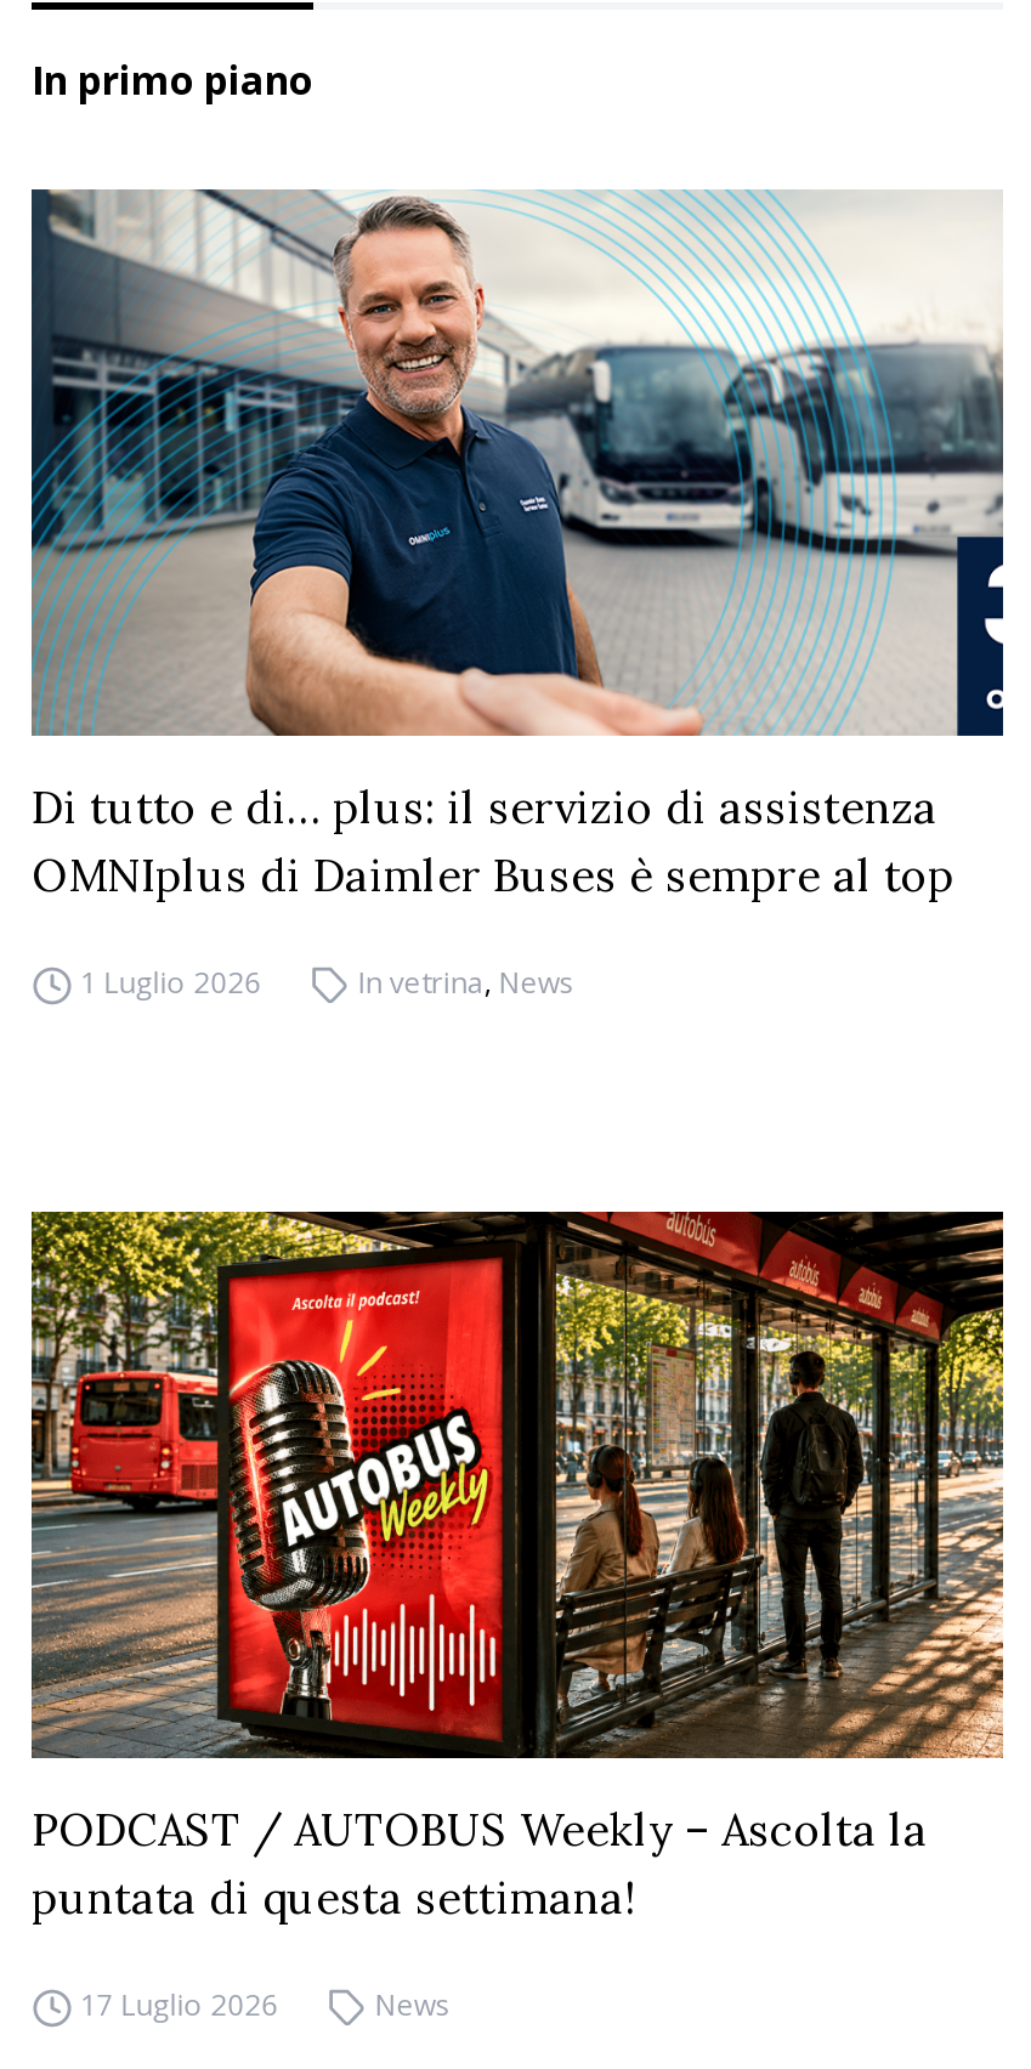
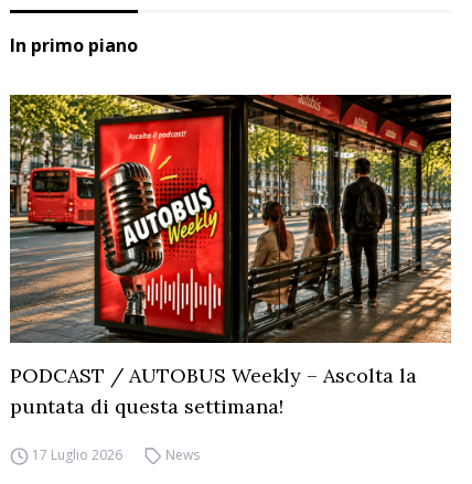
- [image]
- Di tutto e di… plus: il servizio di assistenza
- OMNIplus di Daimler Buses è sempre al top
- 1 Luglio 2026
- In vetrina, News
